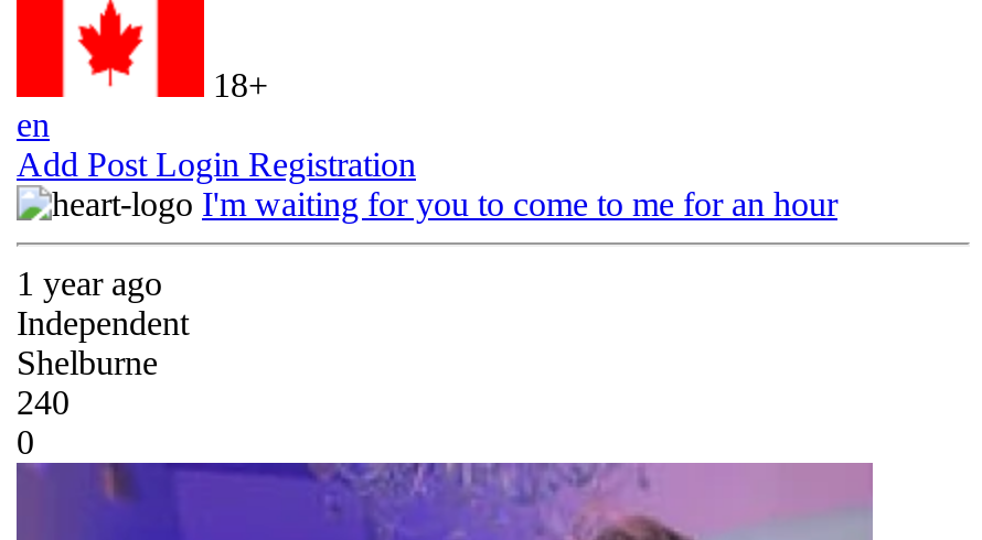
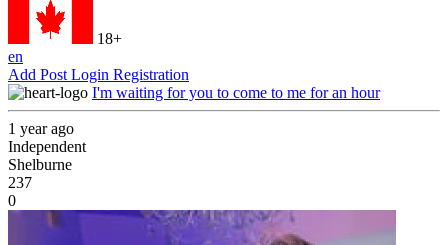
- 240
+ 237
